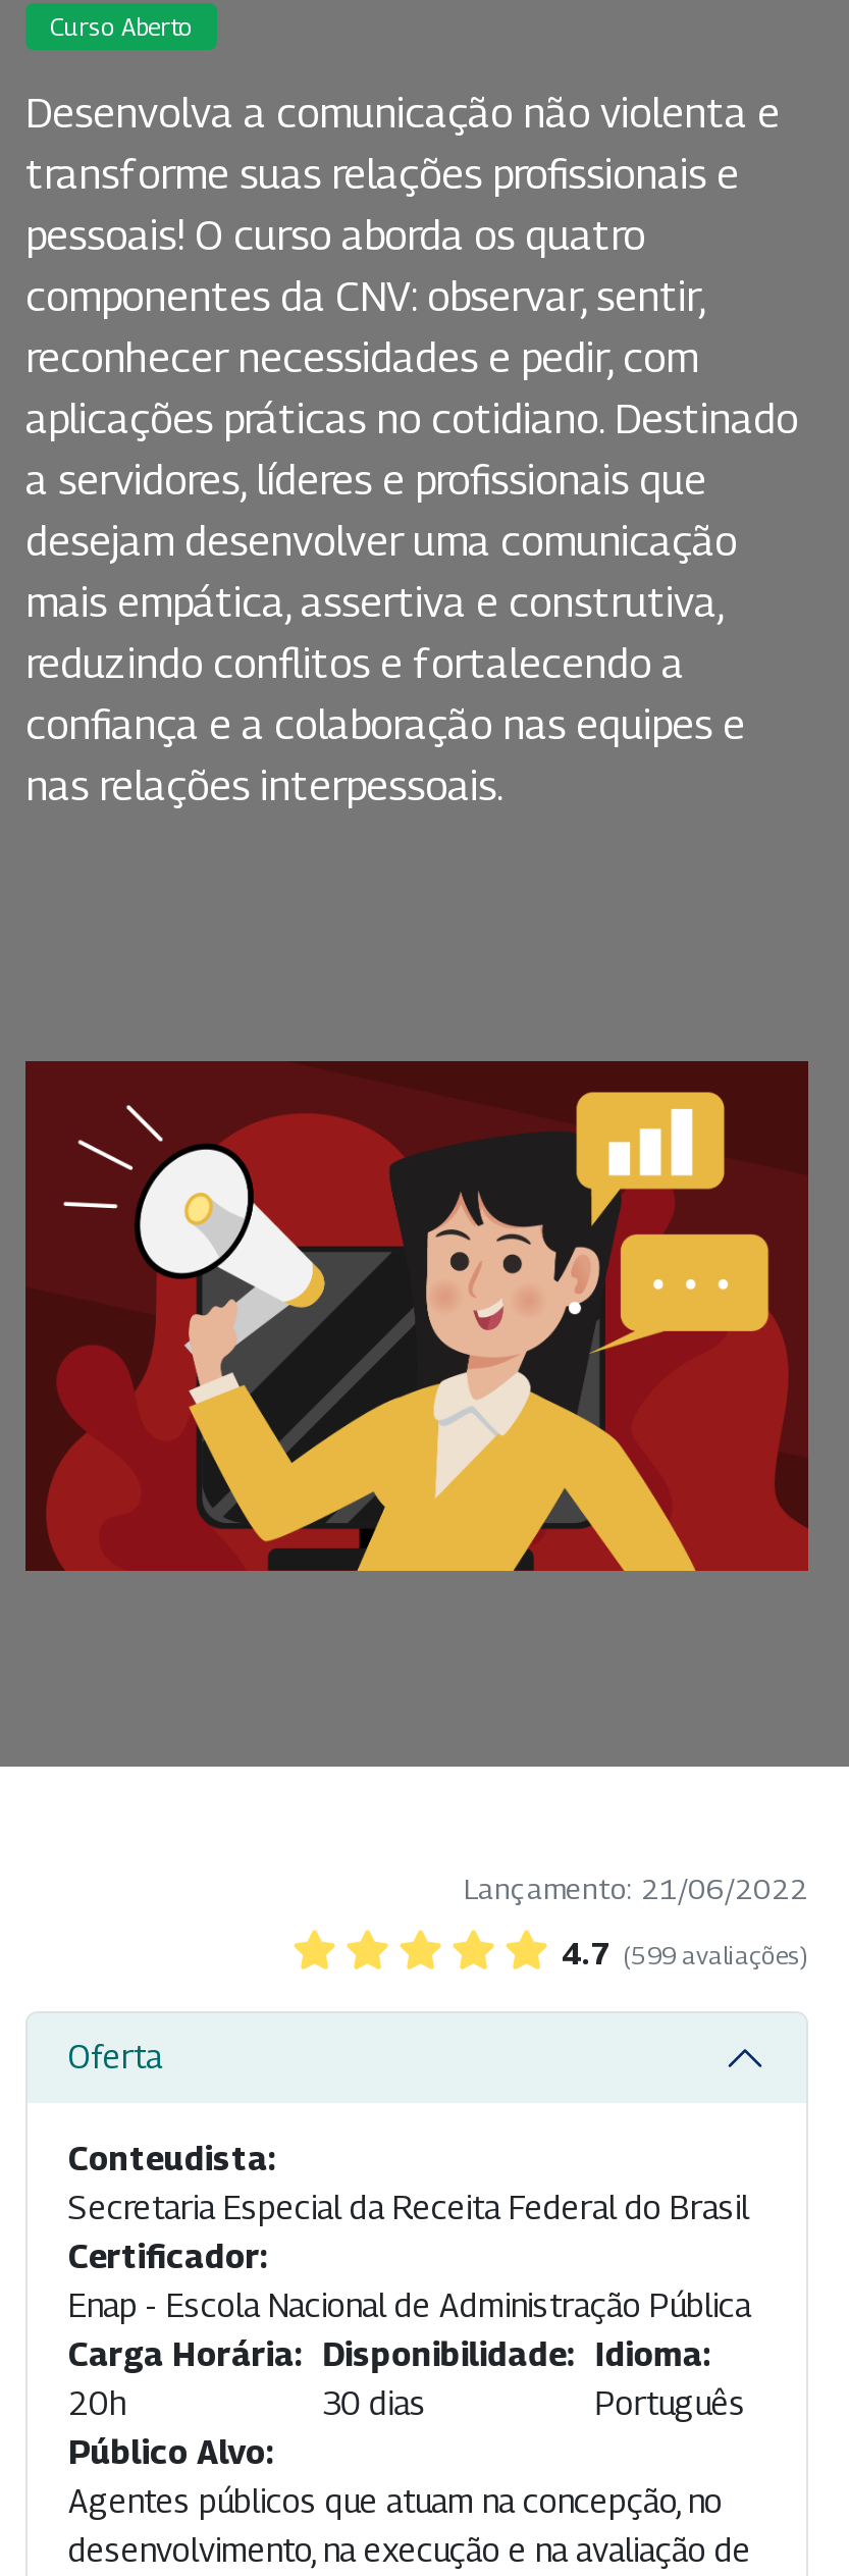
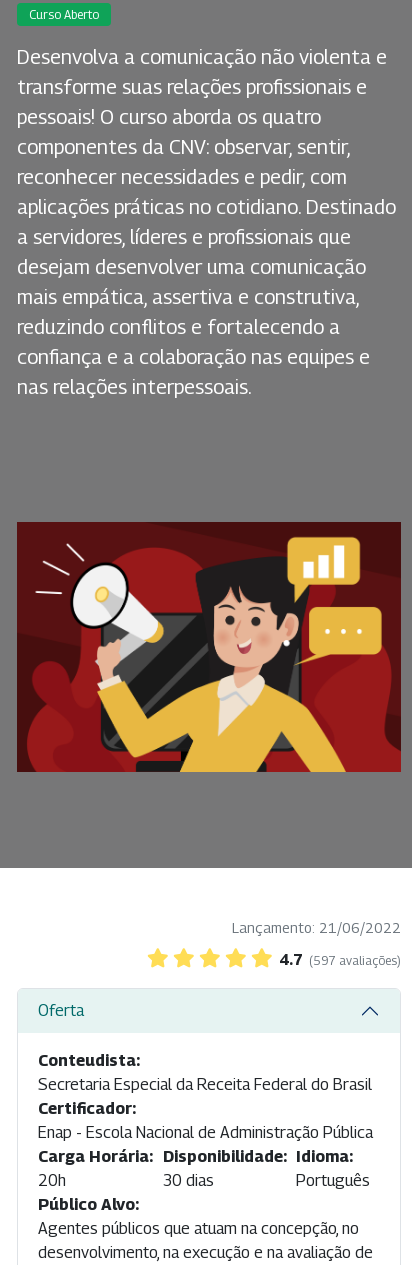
- 4.7 (599 avaliações)
+ 4.7 (597 avaliações)
